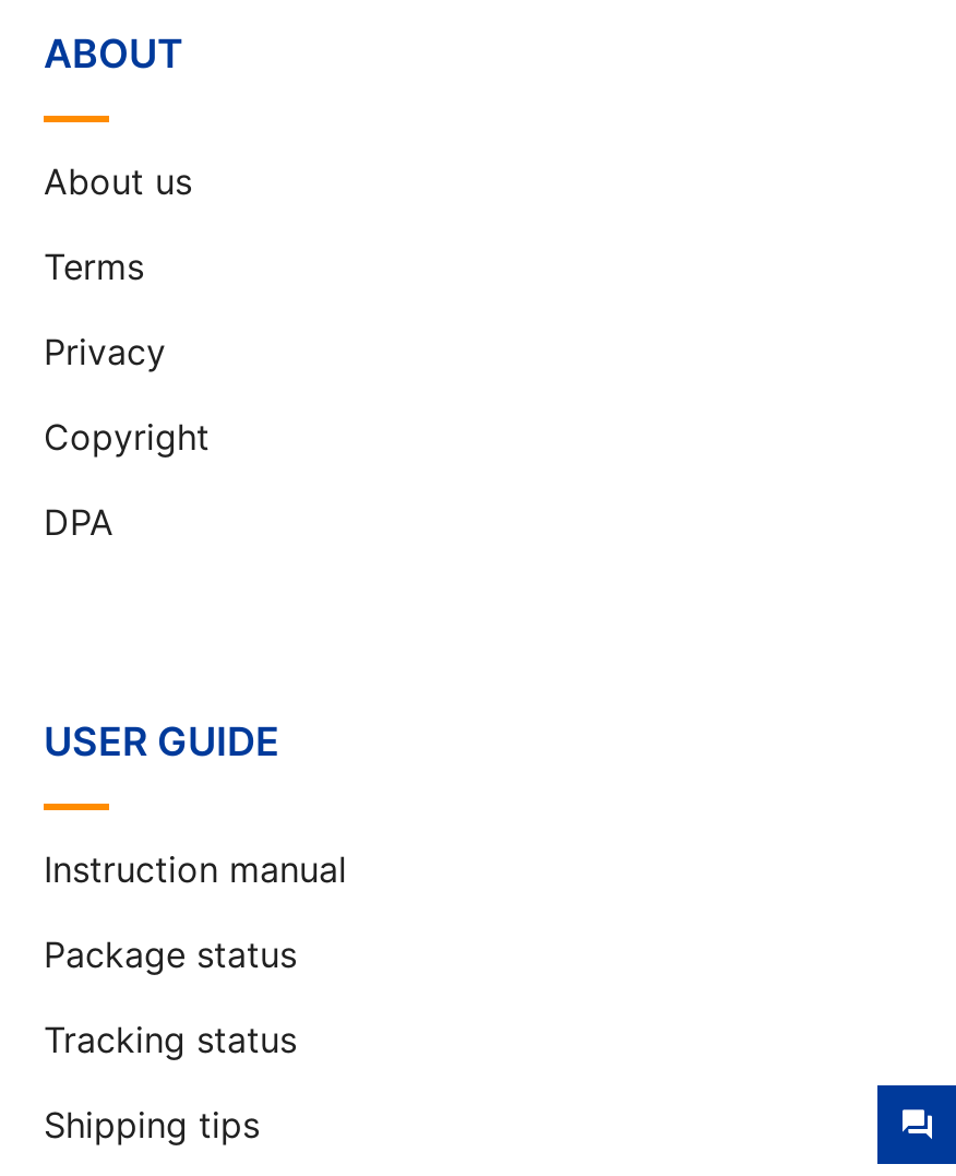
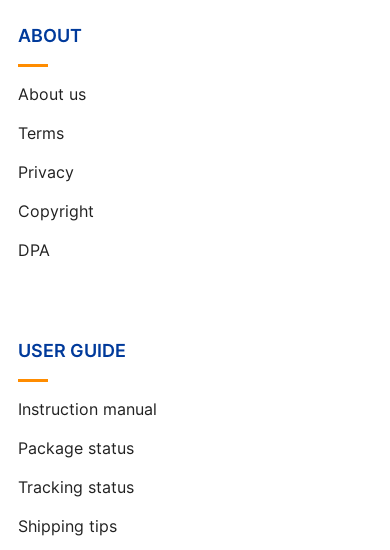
- [image]
